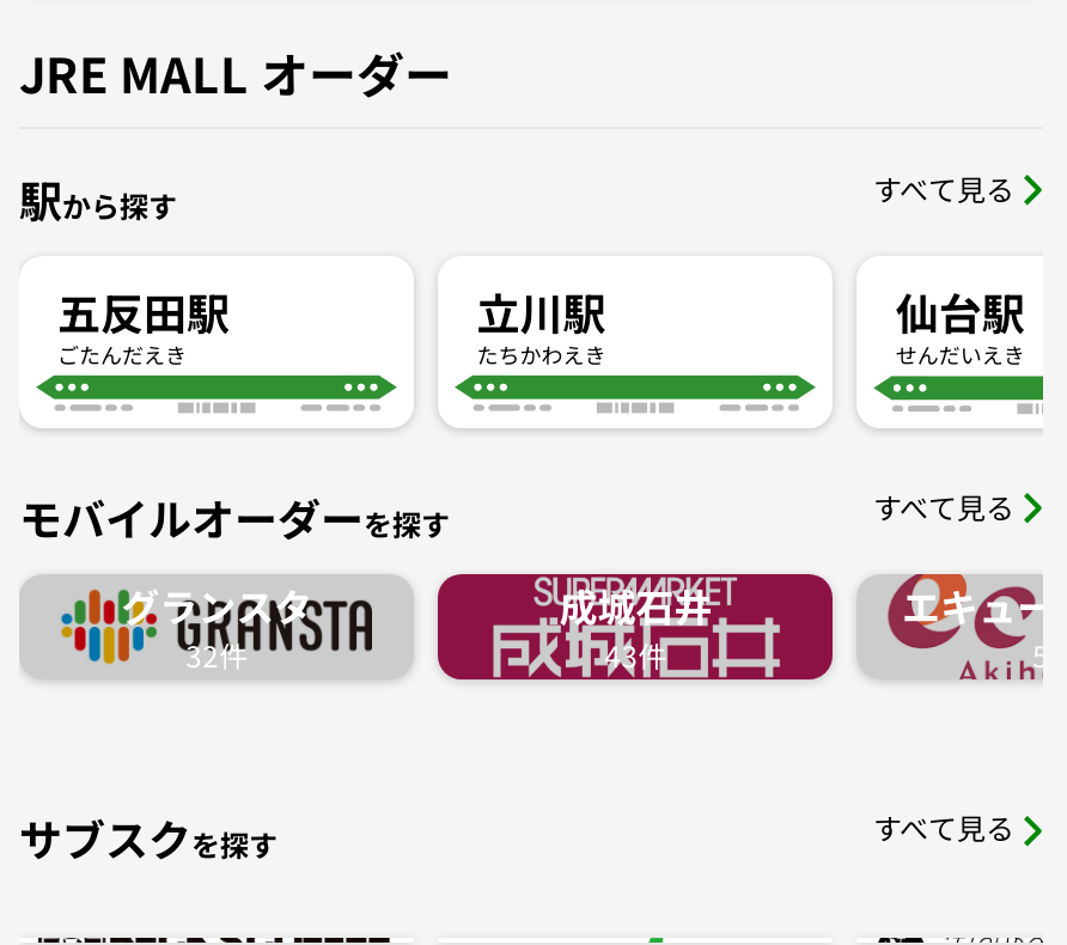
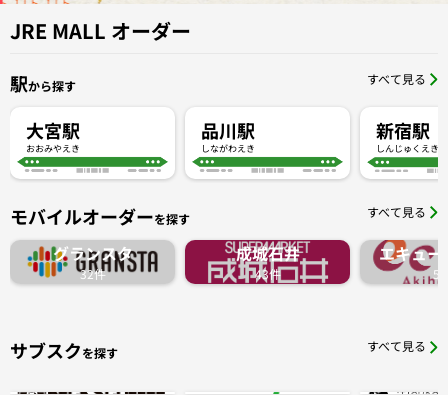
- 五反田駅
- ごたんだえき
+ 大宮駅
+ おおみやえき

- 立川駅
- たちかわえき
+ 品川駅
+ しながわえき

- 仙台駅
- せんだいえき
+ 新宿駅
+ しんじゅくえき
